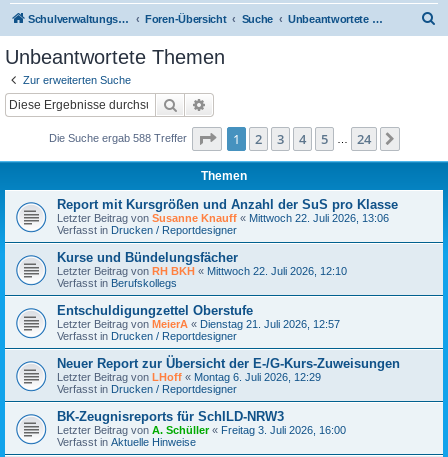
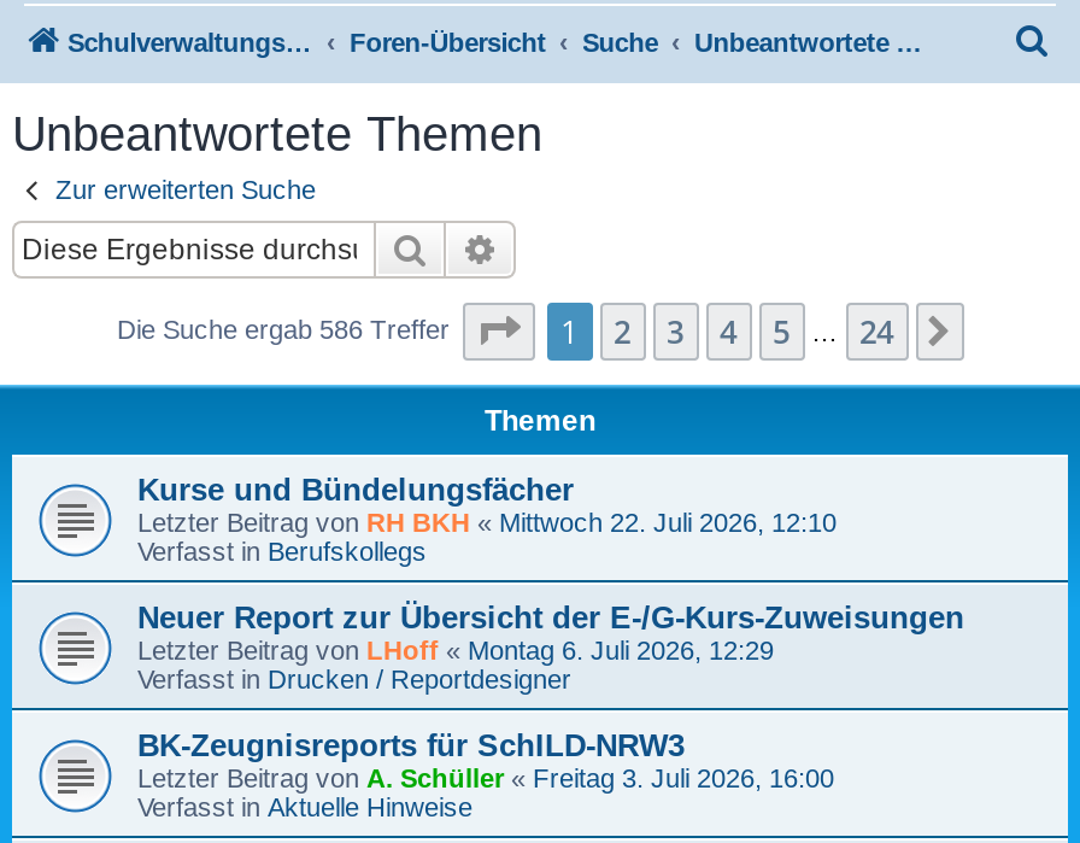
- Die Suche ergab 588 Treffer
+ Die Suche ergab 586 Treffer

- Report mit Kursgrößen und Anzahl der SuS pro Klasse
- Letzter Beitrag von Susanne Knauff «Mittwoch 22. Juli 2026, 13:06
- Verfasst in Drucken / Reportdesigner

- Entschuldigungzettel Oberstufe
- Letzter Beitrag vonMeierA «Dienstag 21. Juli 2026, 12:57
- Verfasst in Drucken / Reportdesigner
